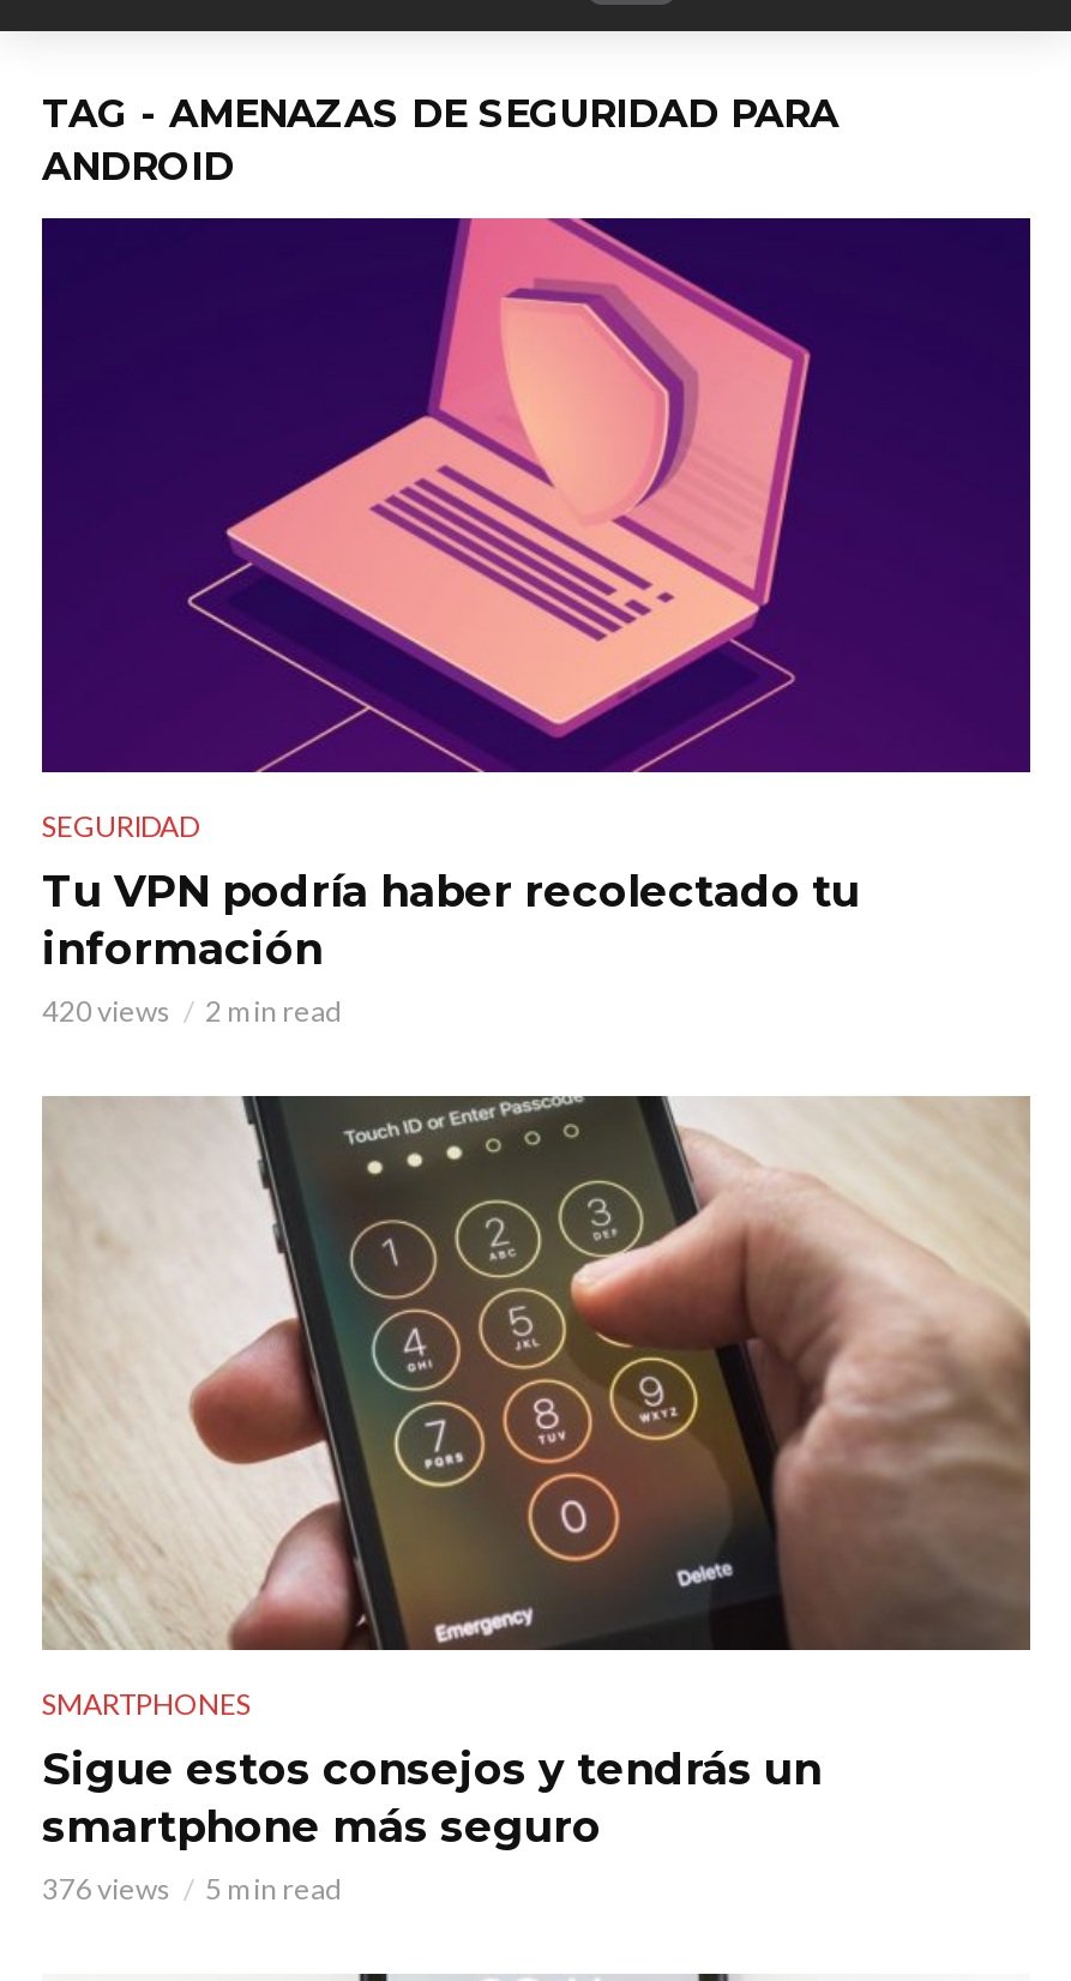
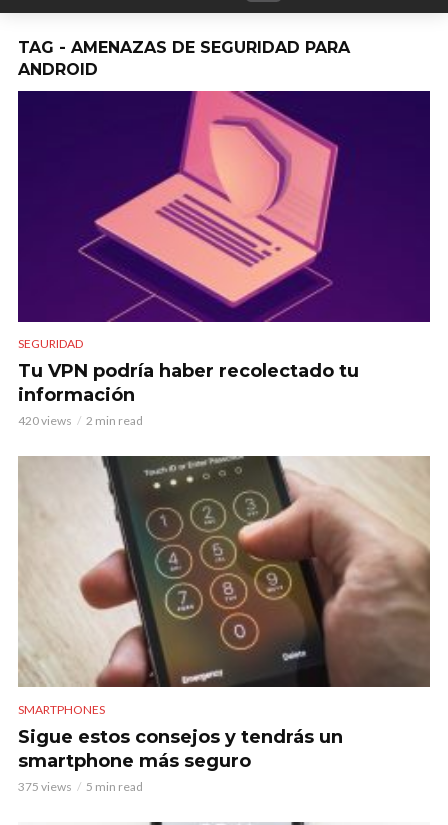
- 376 views 5 min read
+ 375 views 5 min read
